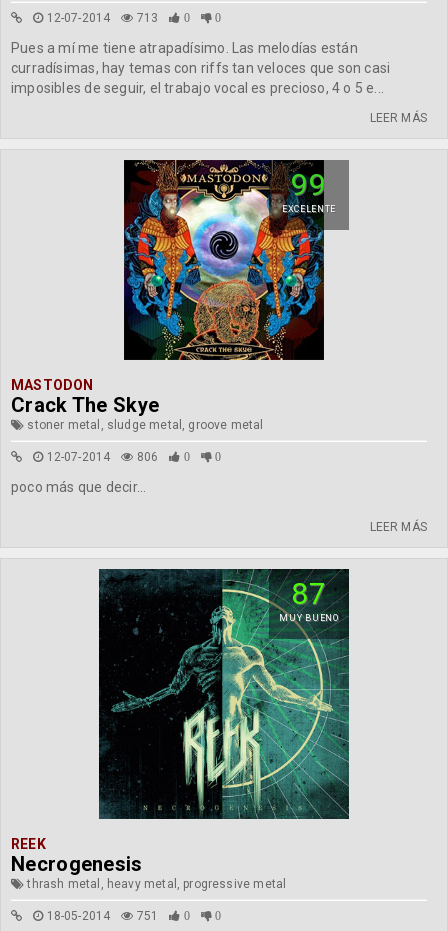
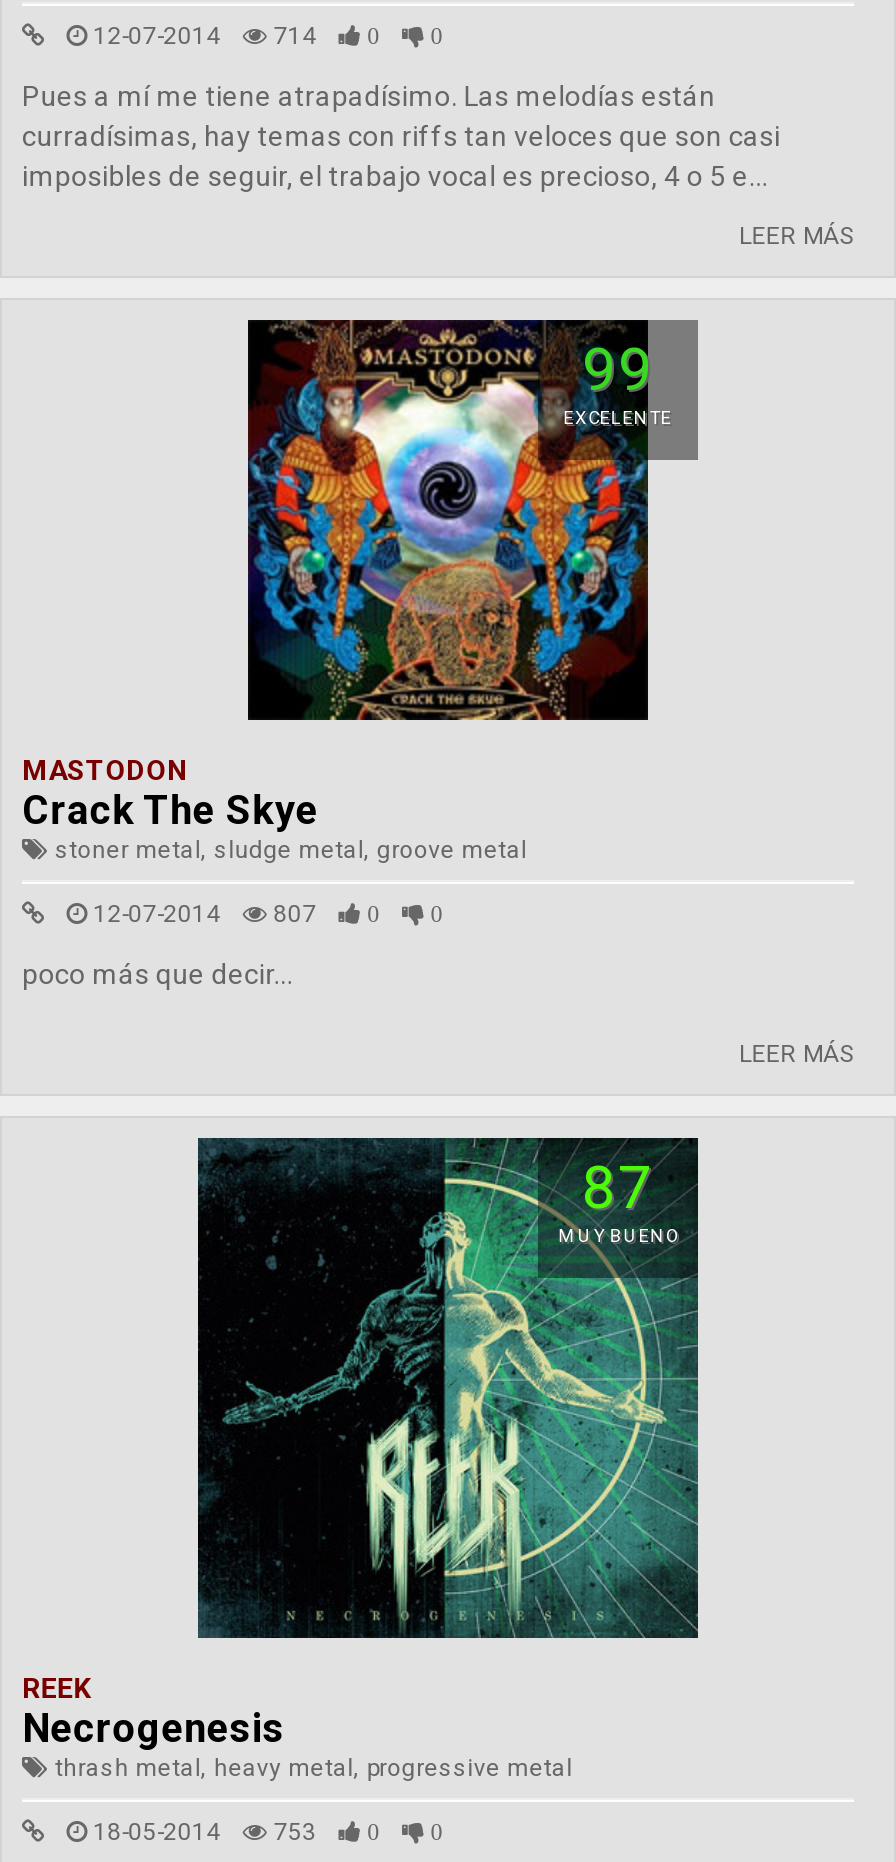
- 12-07-2014 713 0 0
+ 12-07-2014 714 0 0

- 12-07-2014 806 0 0
+ 12-07-2014 807 0 0

- 18-05-2014 751 0 0
+ 18-05-2014 753 0 0
